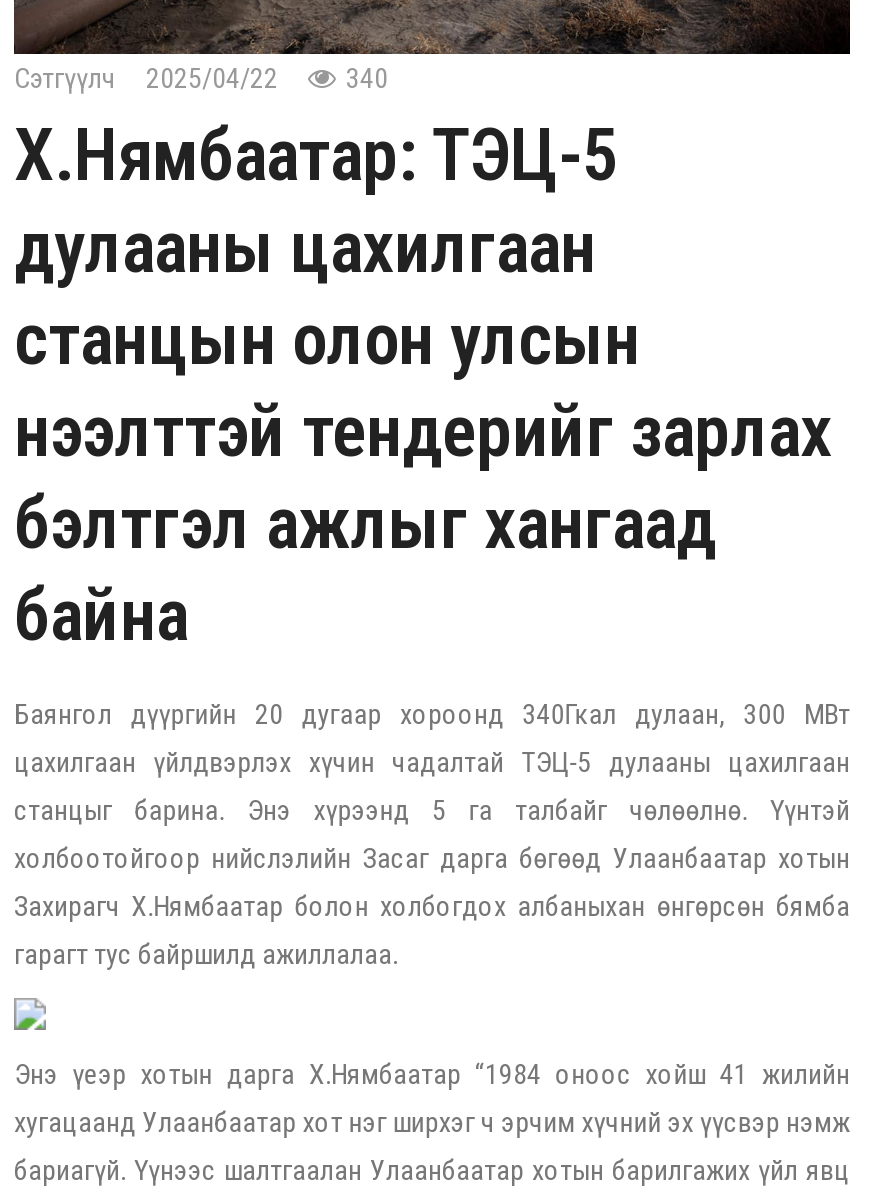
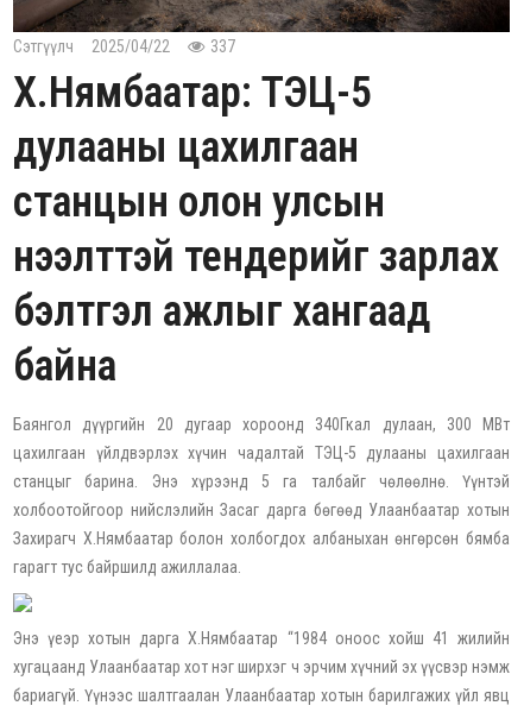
- 340
+ 337
